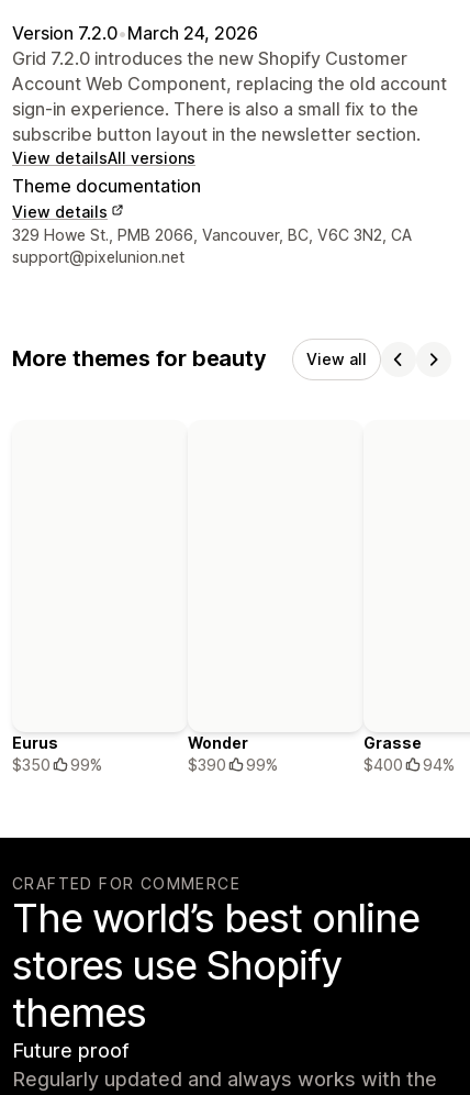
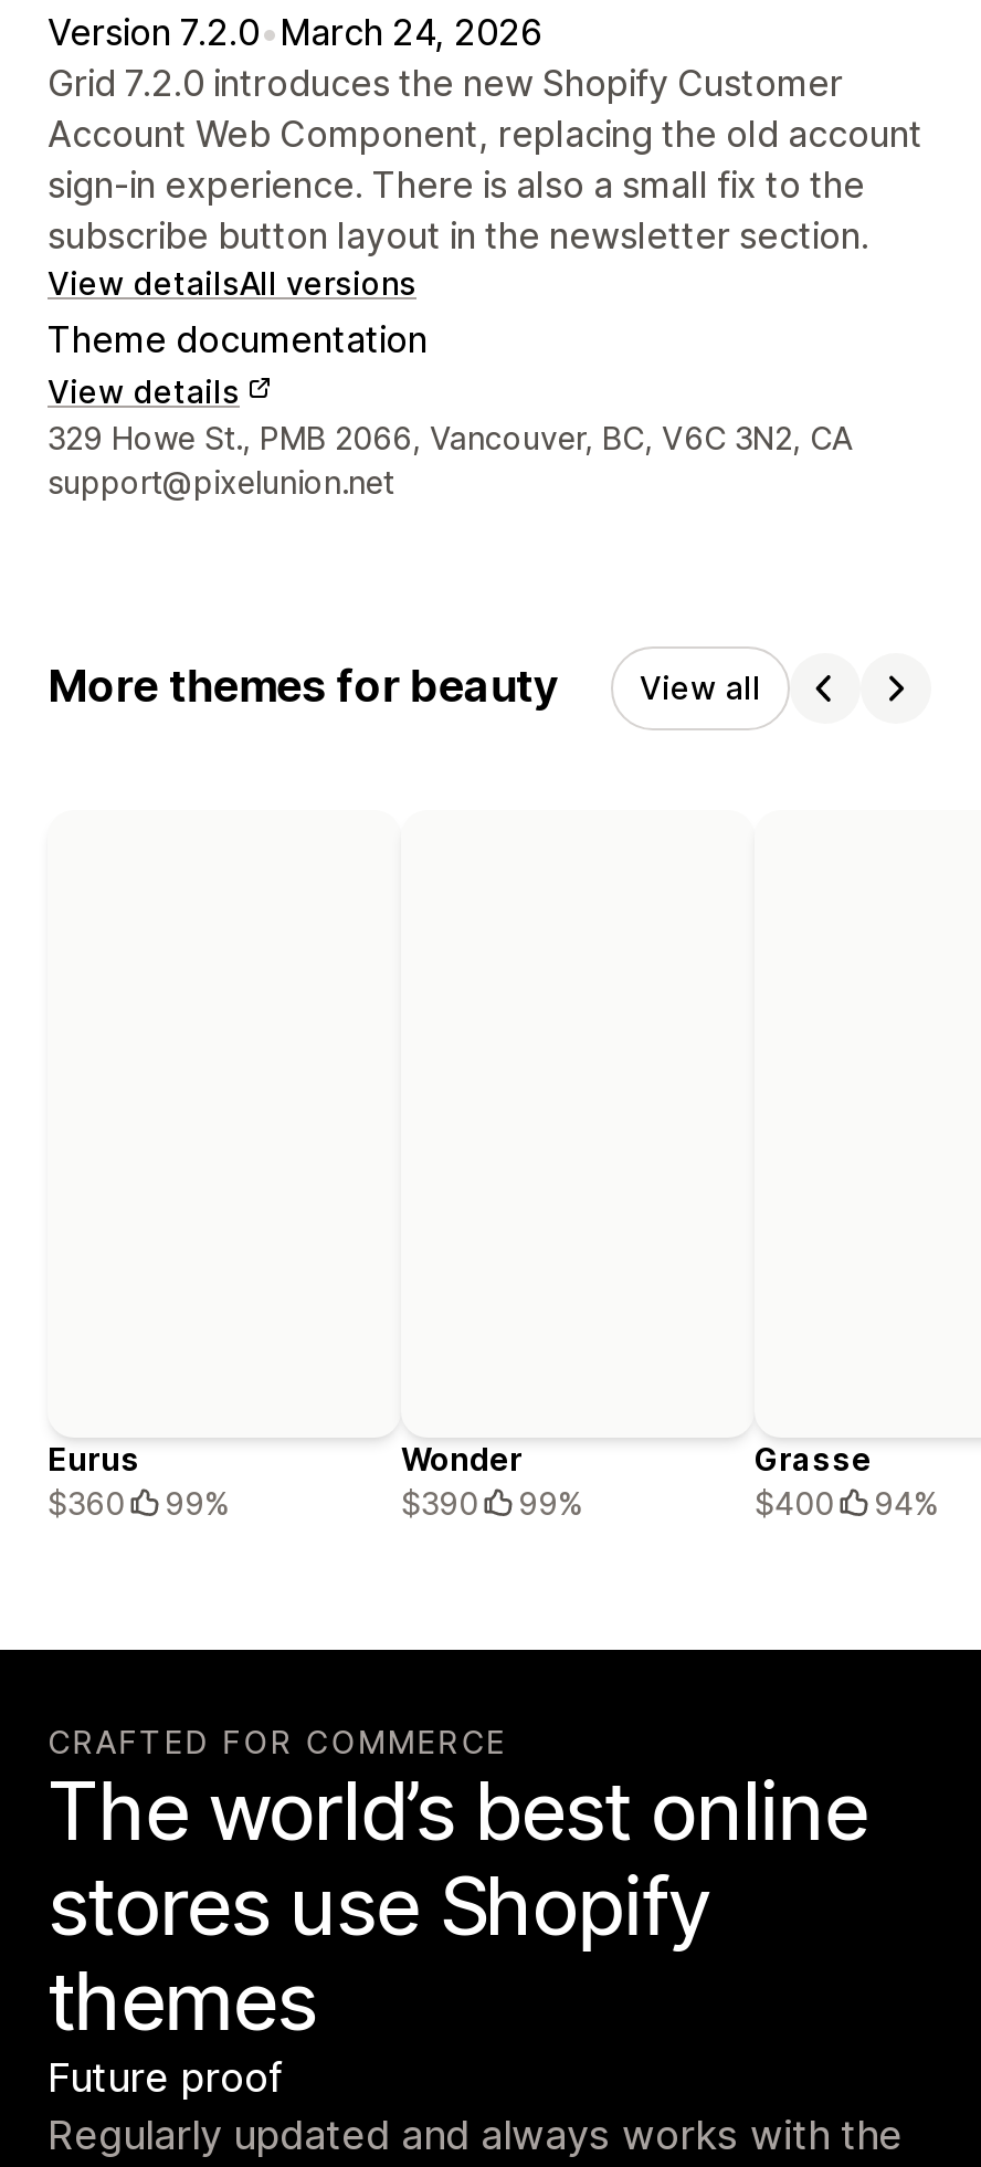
- $350 99%
+ $360 99%
